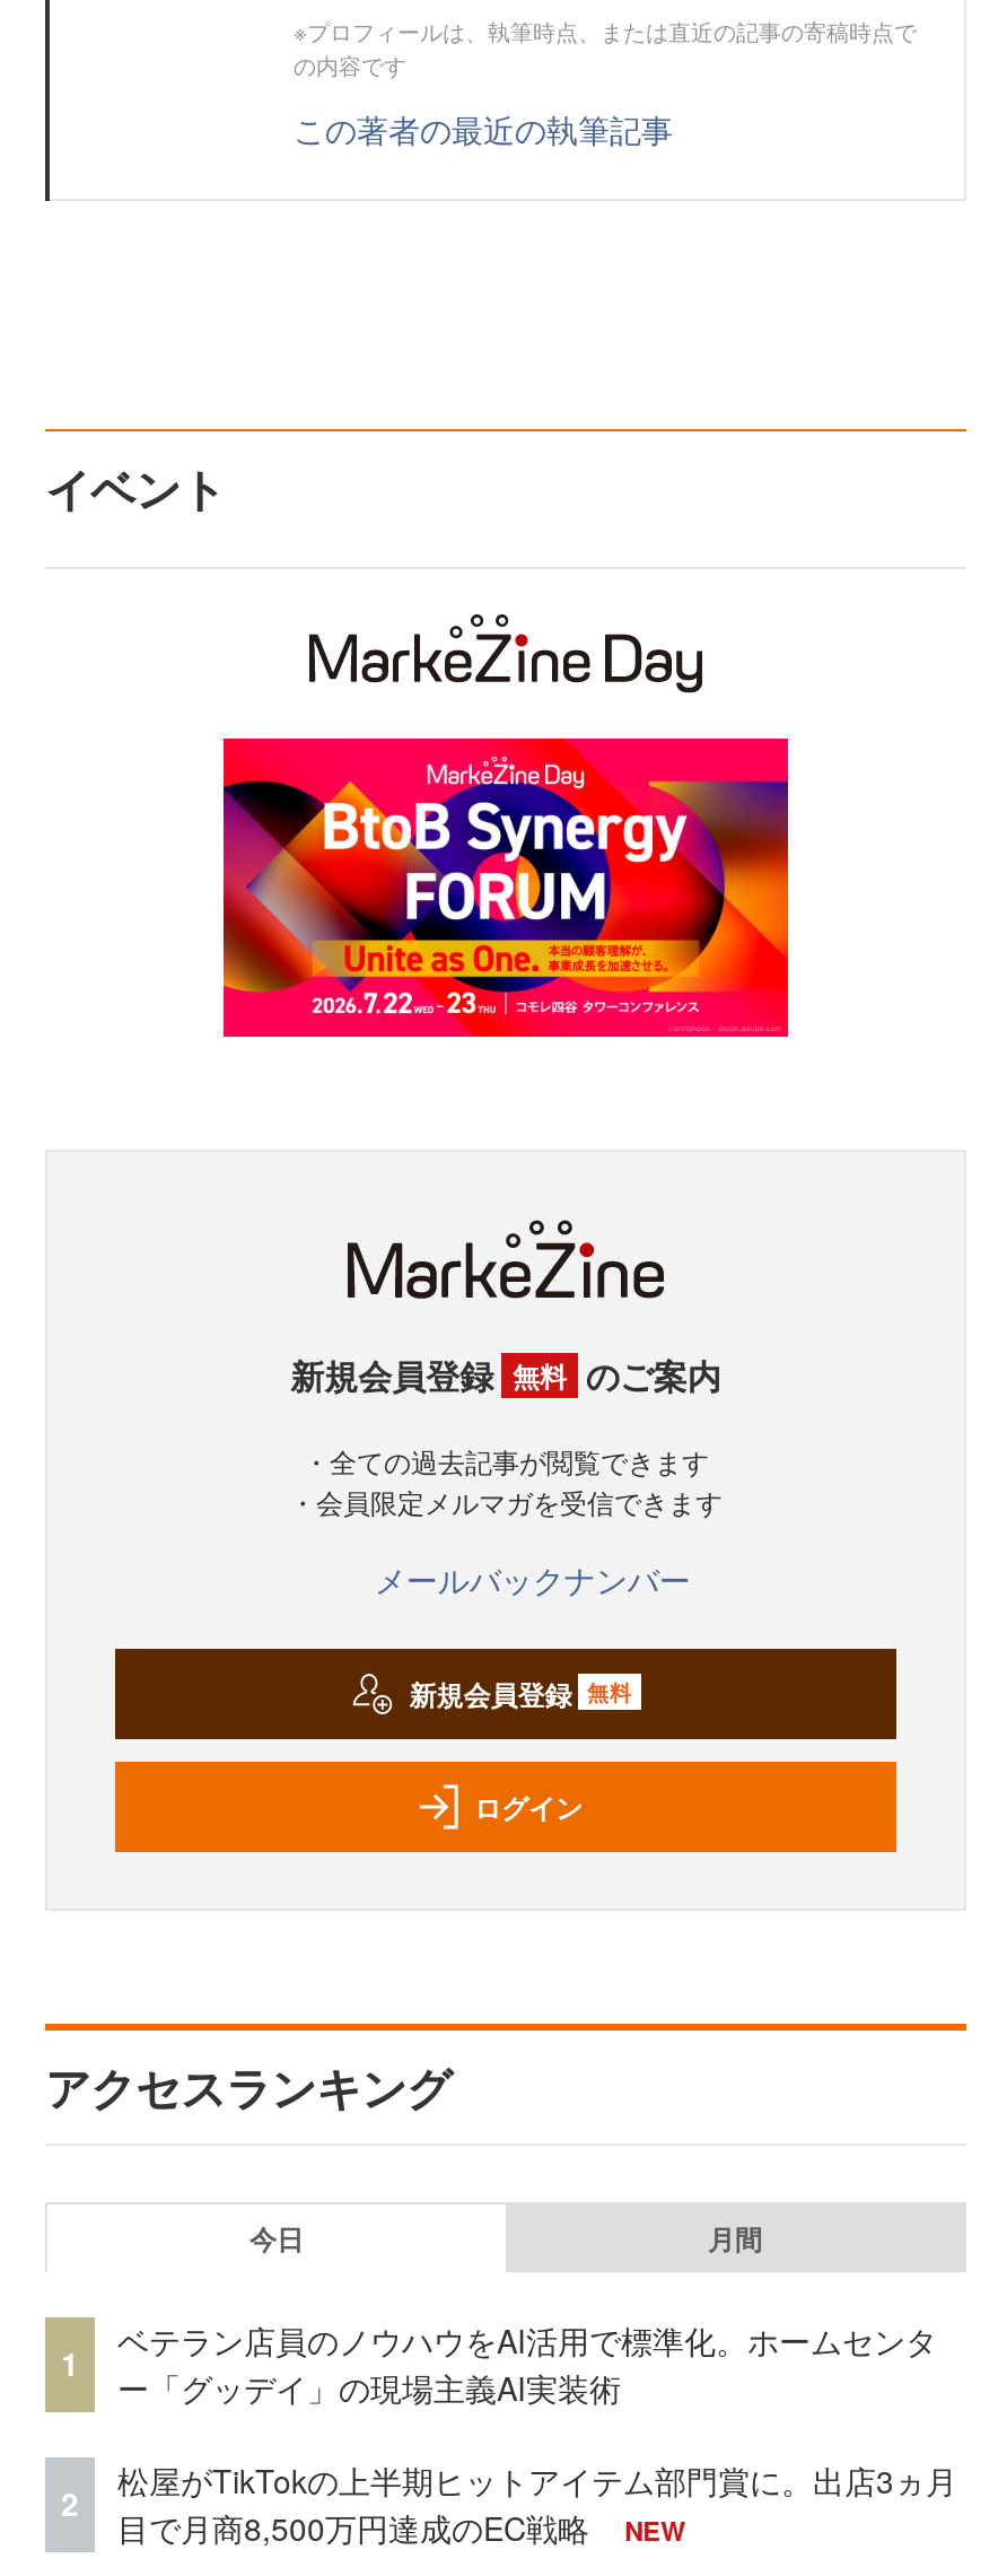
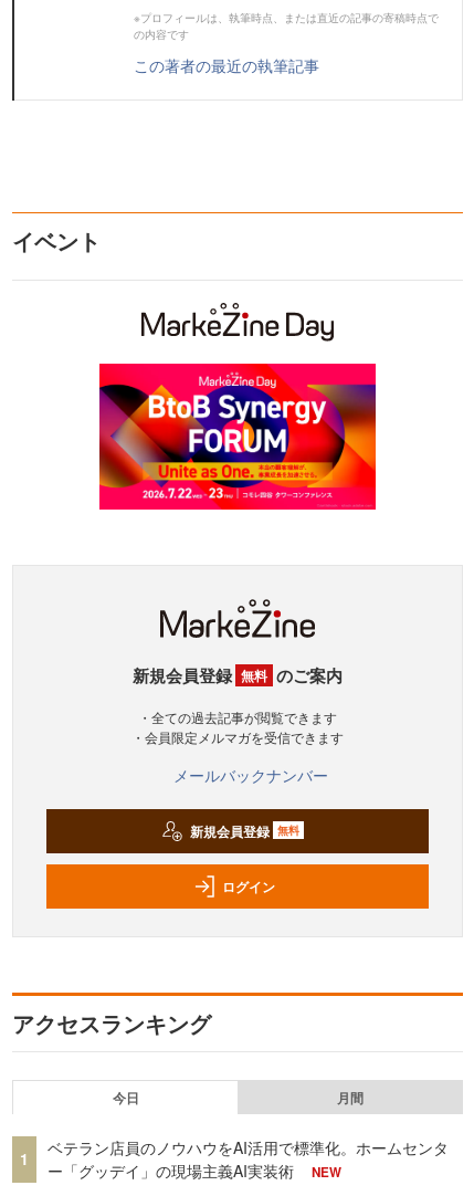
- 松屋がTikTokの上半期ヒットアイテム部門賞に。出店3ヵ月
- 目で月商8,500万円達成のEC戦略

- 2
